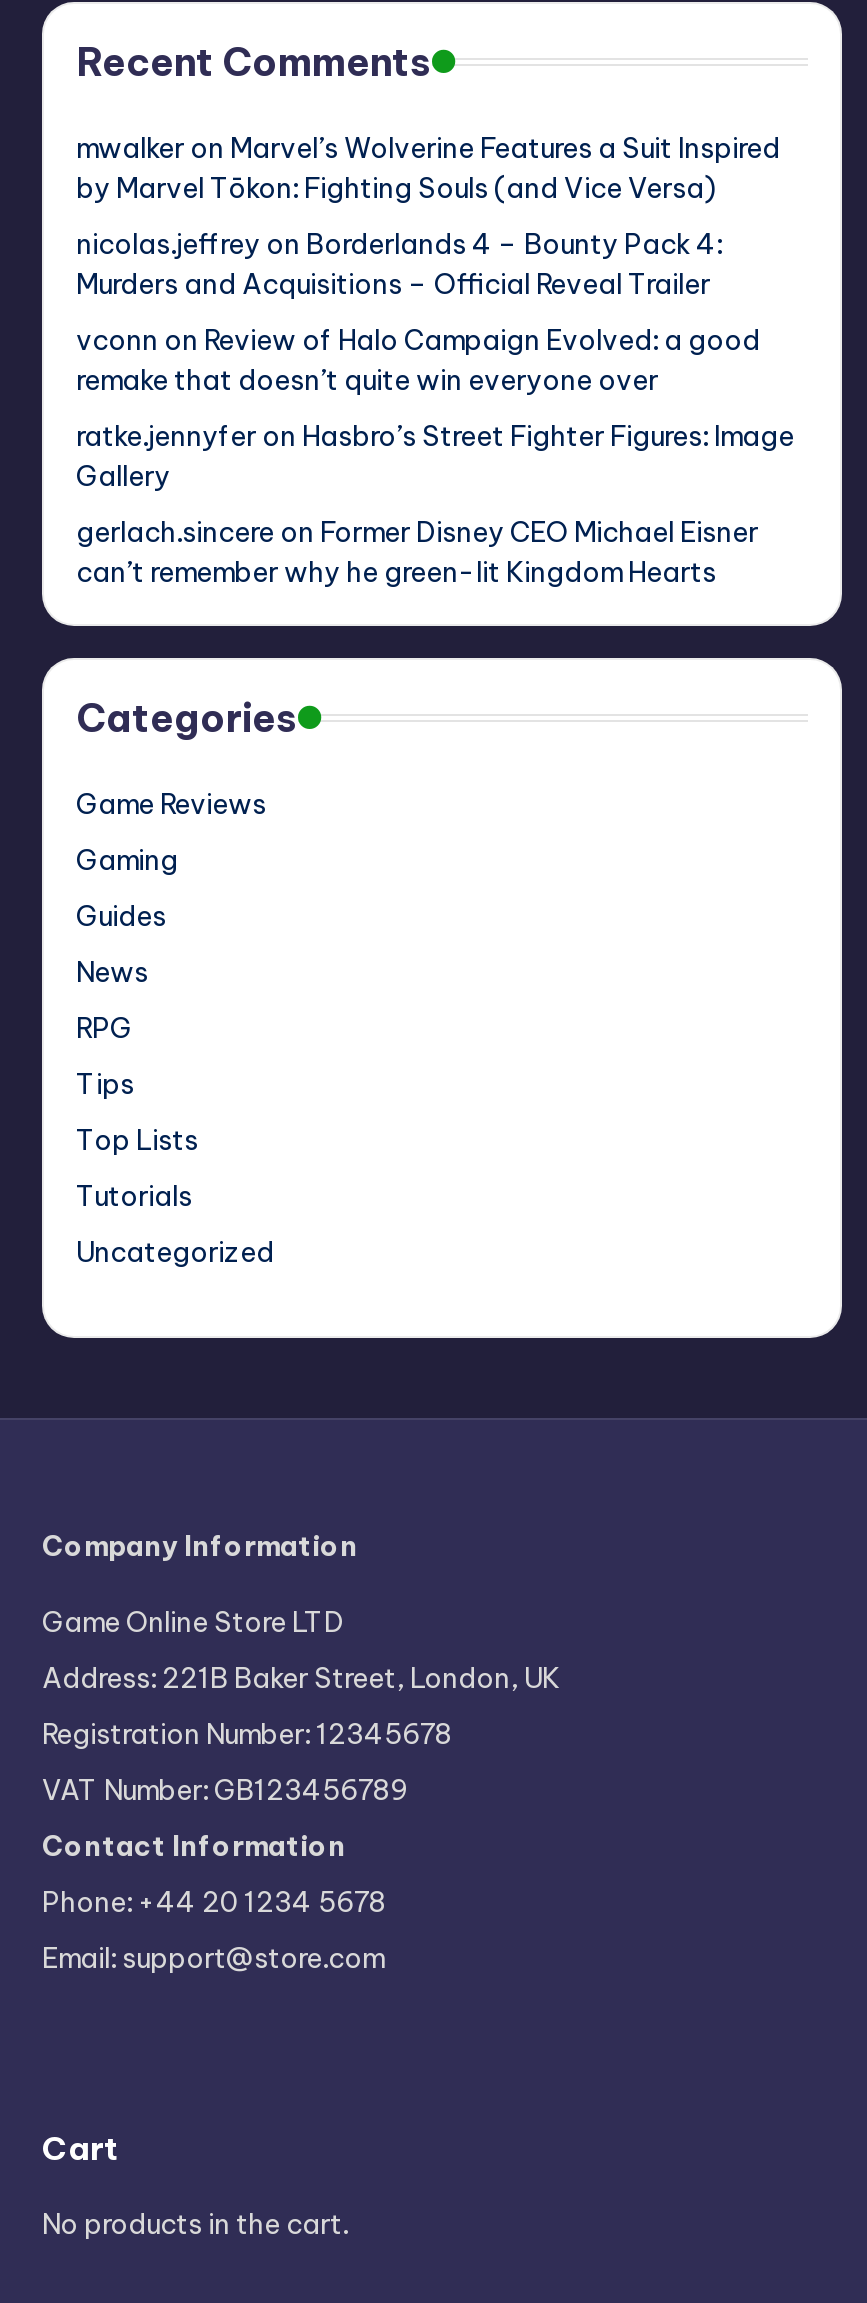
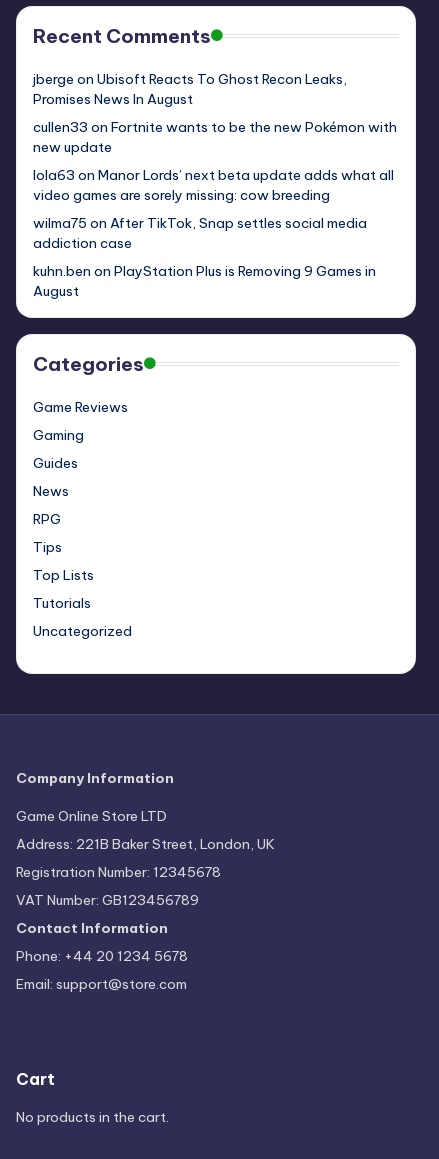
- mwalker on Marvel’s Wolverine Features a Suit Inspired
- by Marvel Tōkon: Fighting Souls (and Vice Versa)
+ jberge on Ubisoft Reacts To Ghost Recon Leaks,
+ Promises News In August

- nicolas.jeffrey on Borderlands 4 – Bounty Pack 4:
- Murders and Acquisitions – Official Reveal Trailer
+ cullen33 on Fortnite wants to be the new Pokémon with
+ new update

- vconn on Review of Halo Campaign Evolved: a good
- remake that doesn’t quite win everyone over
+ lola63 on Manor Lords’ next beta update adds what all
+ video games are sorely missing: cow breeding

- ratke.jennyfer on Hasbro’s Street Fighter Figures: Image
- Gallery
+ wilma75 on After TikTok, Snap settles social media
+ addiction case

- gerlach.sincere on Former Disney CEO Michael Eisner
- can’t remember why he green-lit Kingdom Hearts
+ kuhn.ben on PlayStation Plus is Removing 9 Games in
+ August
